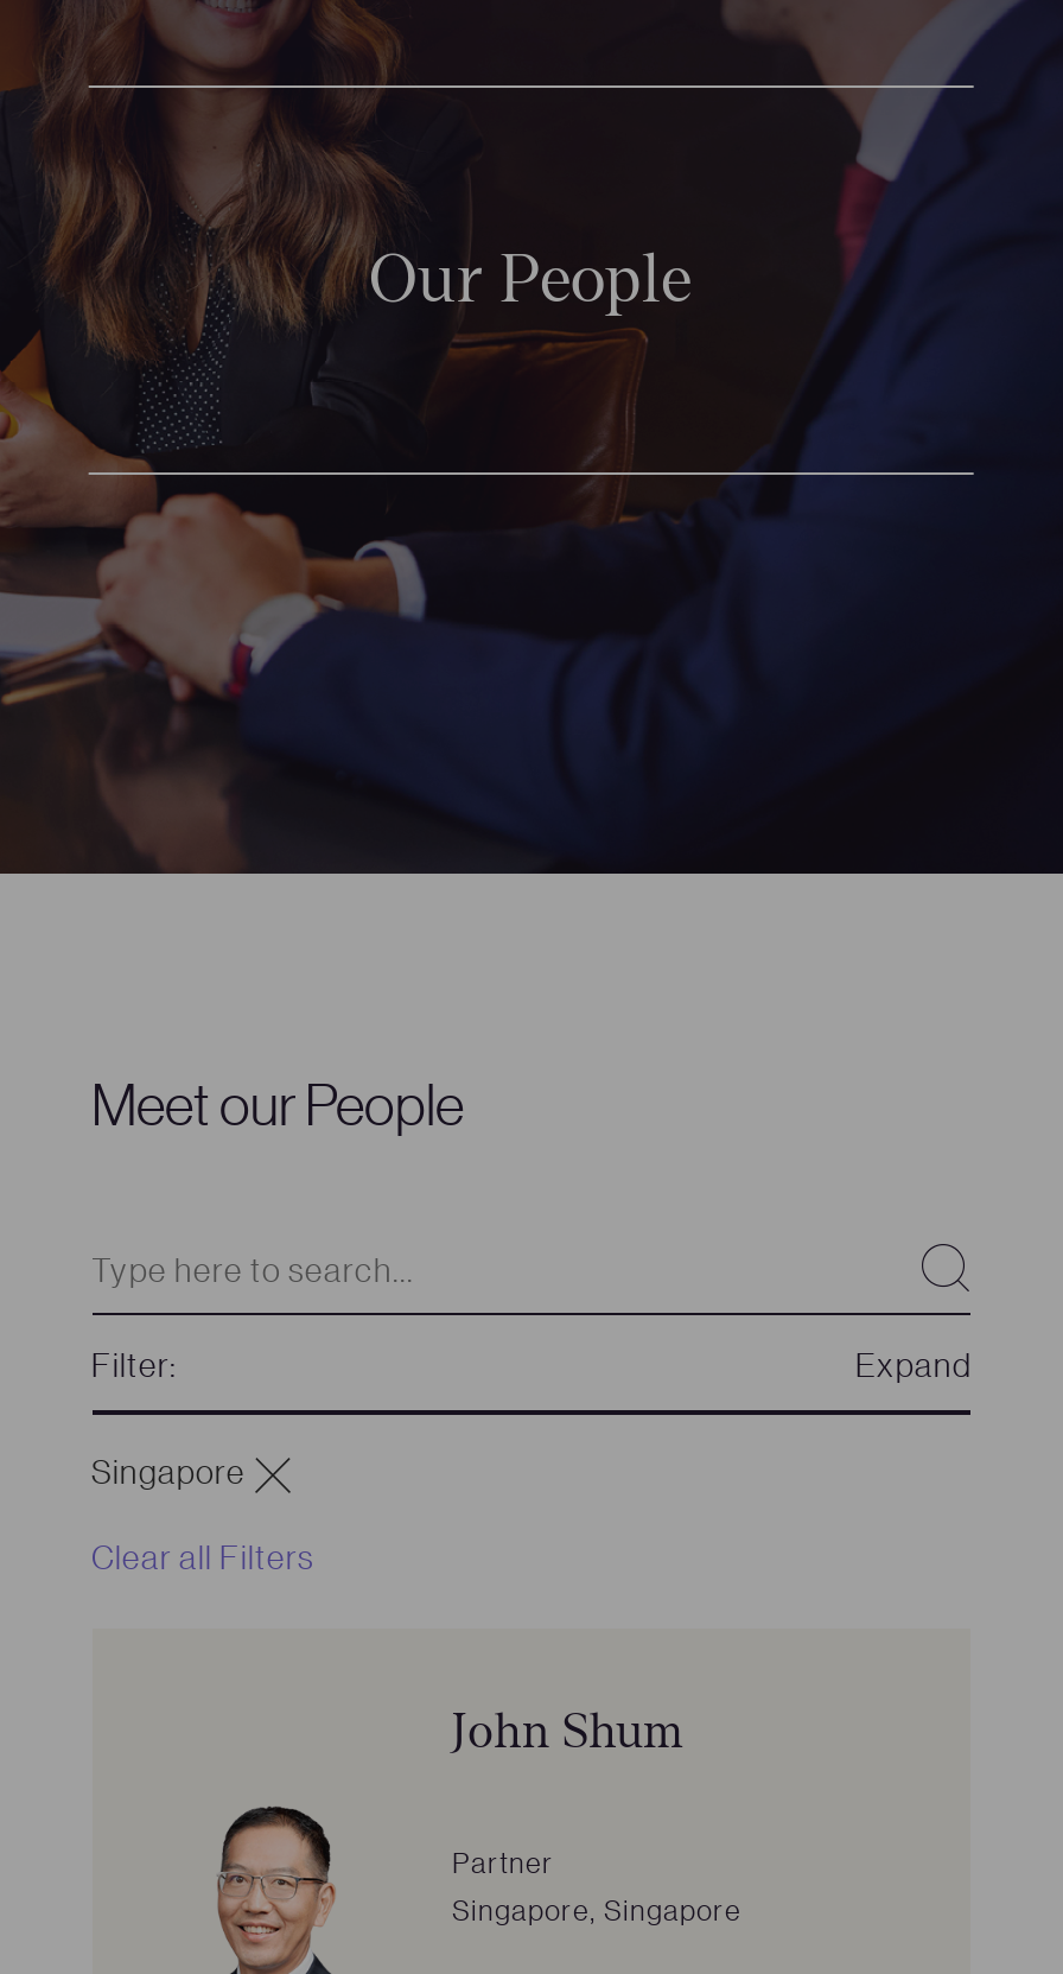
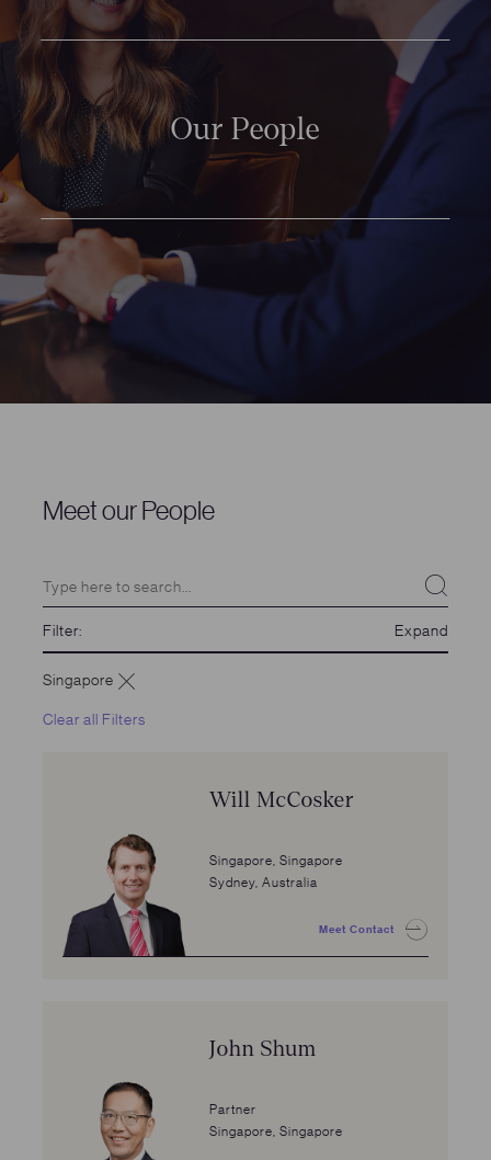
+ [image]
+ Will McCosker
+ Singapore, Singapore
+ Sydney, Australia
+ Meet Contact
